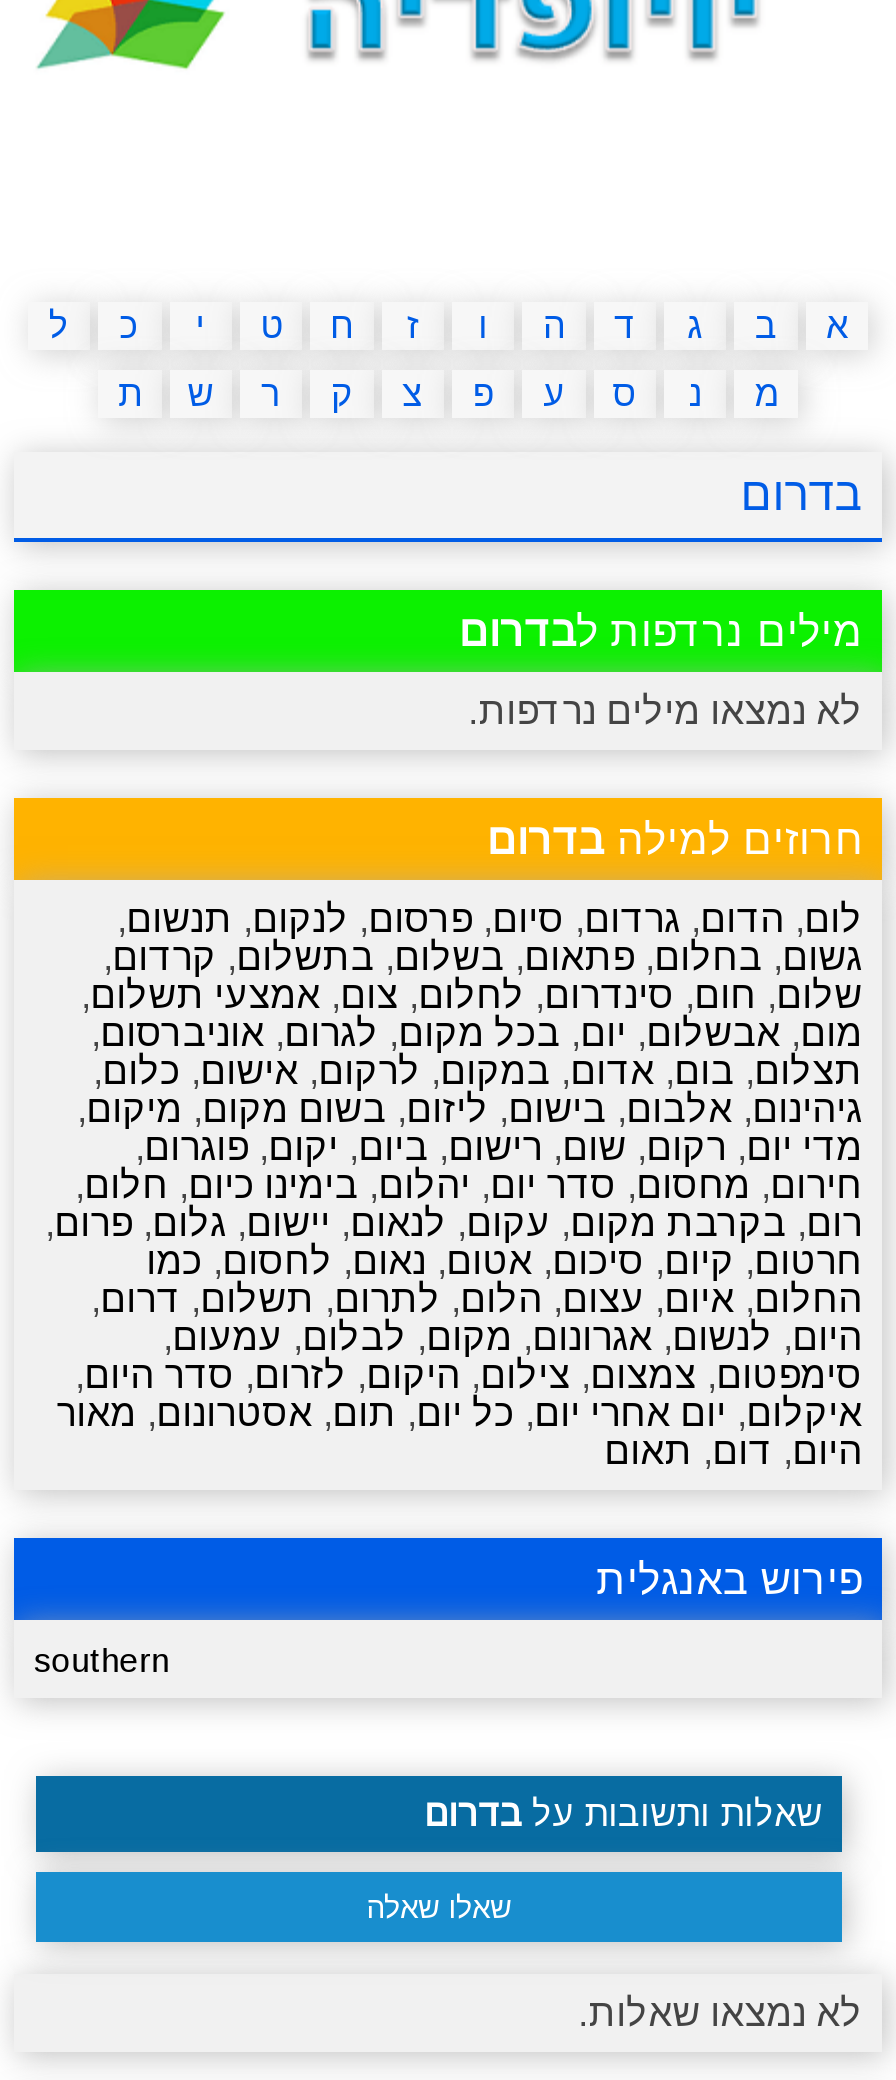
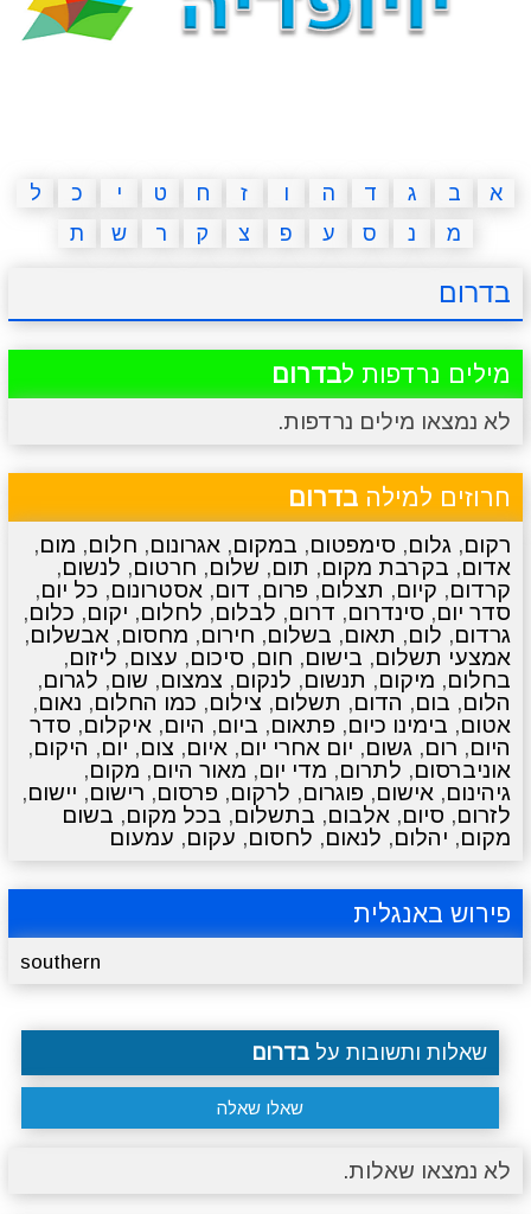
- לום, הדום, גרדום, סיום, פרסום, לנקום, תנשום,
- גשום, בחלום, פתאום, בשלום, בתשלום, קרדום,
- שלום, חום, סינדרום, לחלום, צום, אמצעי תשלום,
- מום, אבשלום, יום, בכל מקום, לגרום, אוניברסום,
- תצלום, בום, אדום, במקום, לרקום, אישום, כלום,
- גיהינום, אלבום, בישום, ליזום, בשום מקום, מיקום,
- מדי יום, רקום, שום, רישום, ביום, יקום, פוגרום,
- חירום, מחסום, סדר יום, יהלום, בימינו כיום, חלום,
- רום, בקרבת מקום, עקום, לנאום, יישום, גלום, פרום,
- חרטום, קיום, סיכום, אטום, נאום, לחסום, כמו
- החלום, איום, עצום,הלום, לתרום, תשלום, דרום,
- היום, לנשום, אגרונום, מקום, לבלום, עמעום,
- סימפטום, צמצום, צילום,היקום, לזרום, סדר היום,
- איקלום, יום אחרי יום, כל יום, תום, אסטרונום, מאור
- היום, דום, תאום
+ רקום, גלום, סימפטום, במקום, אגרונום, חלום, מום,
+ אדום, בקרבת מקום, תום, שלום, חרטום, לנשום,
+ קרדום, קיום, תצלום, פרום, דום,אסטרונום, כל יום,
+ סדר יום, סינדרום, דרום, לבלום, לחלום, יקום, כלום,
+ גרדום, לום, תאום, בשלום, חירום, מחסום, אבשלום,
+ אמצעי תשלום, בישום, חום, סיכום, עצום, ליזום,
+ בחלום, מיקום, תנשום, לנקום, צמצום, שום, לגרום,
+ הלום, בום, הדום, תשלום, צילום, כמו החלום, נאום,
+ אטום, בימינו כיום, פתאום, ביום, היום, איקלום, סדר
+ היום, רום, גשום, יום אחרי יום, איום, צום, יום, היקום,
+ אוניברסום, לתרום, מדי יום, מאור היום, מקום,
+ גיהינום, אישום, פוגרום, לרקום, פרסום, רישום, יישום,
+ לזרום, סיום, אלבום, בתשלום, בכל מקום, בשום
+ מקום, יהלום, לנאום, לחסום, עקום, עמעום
